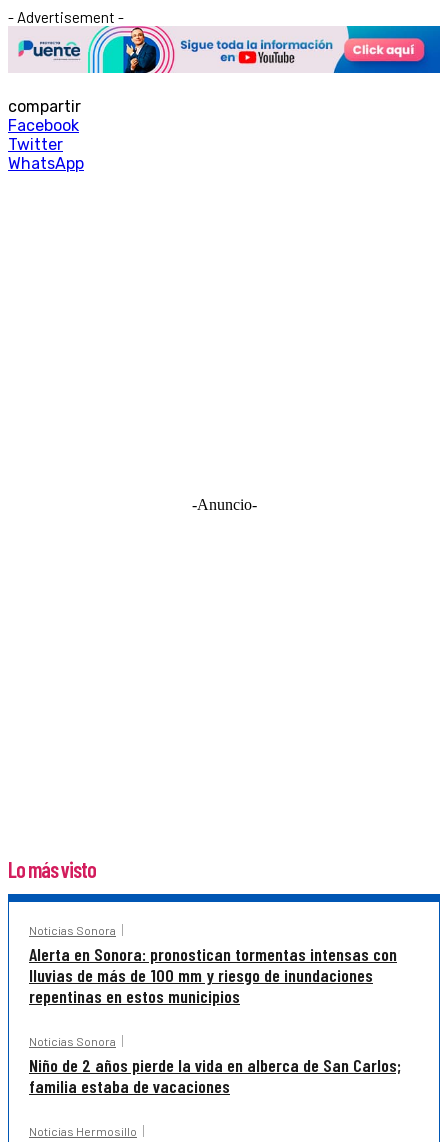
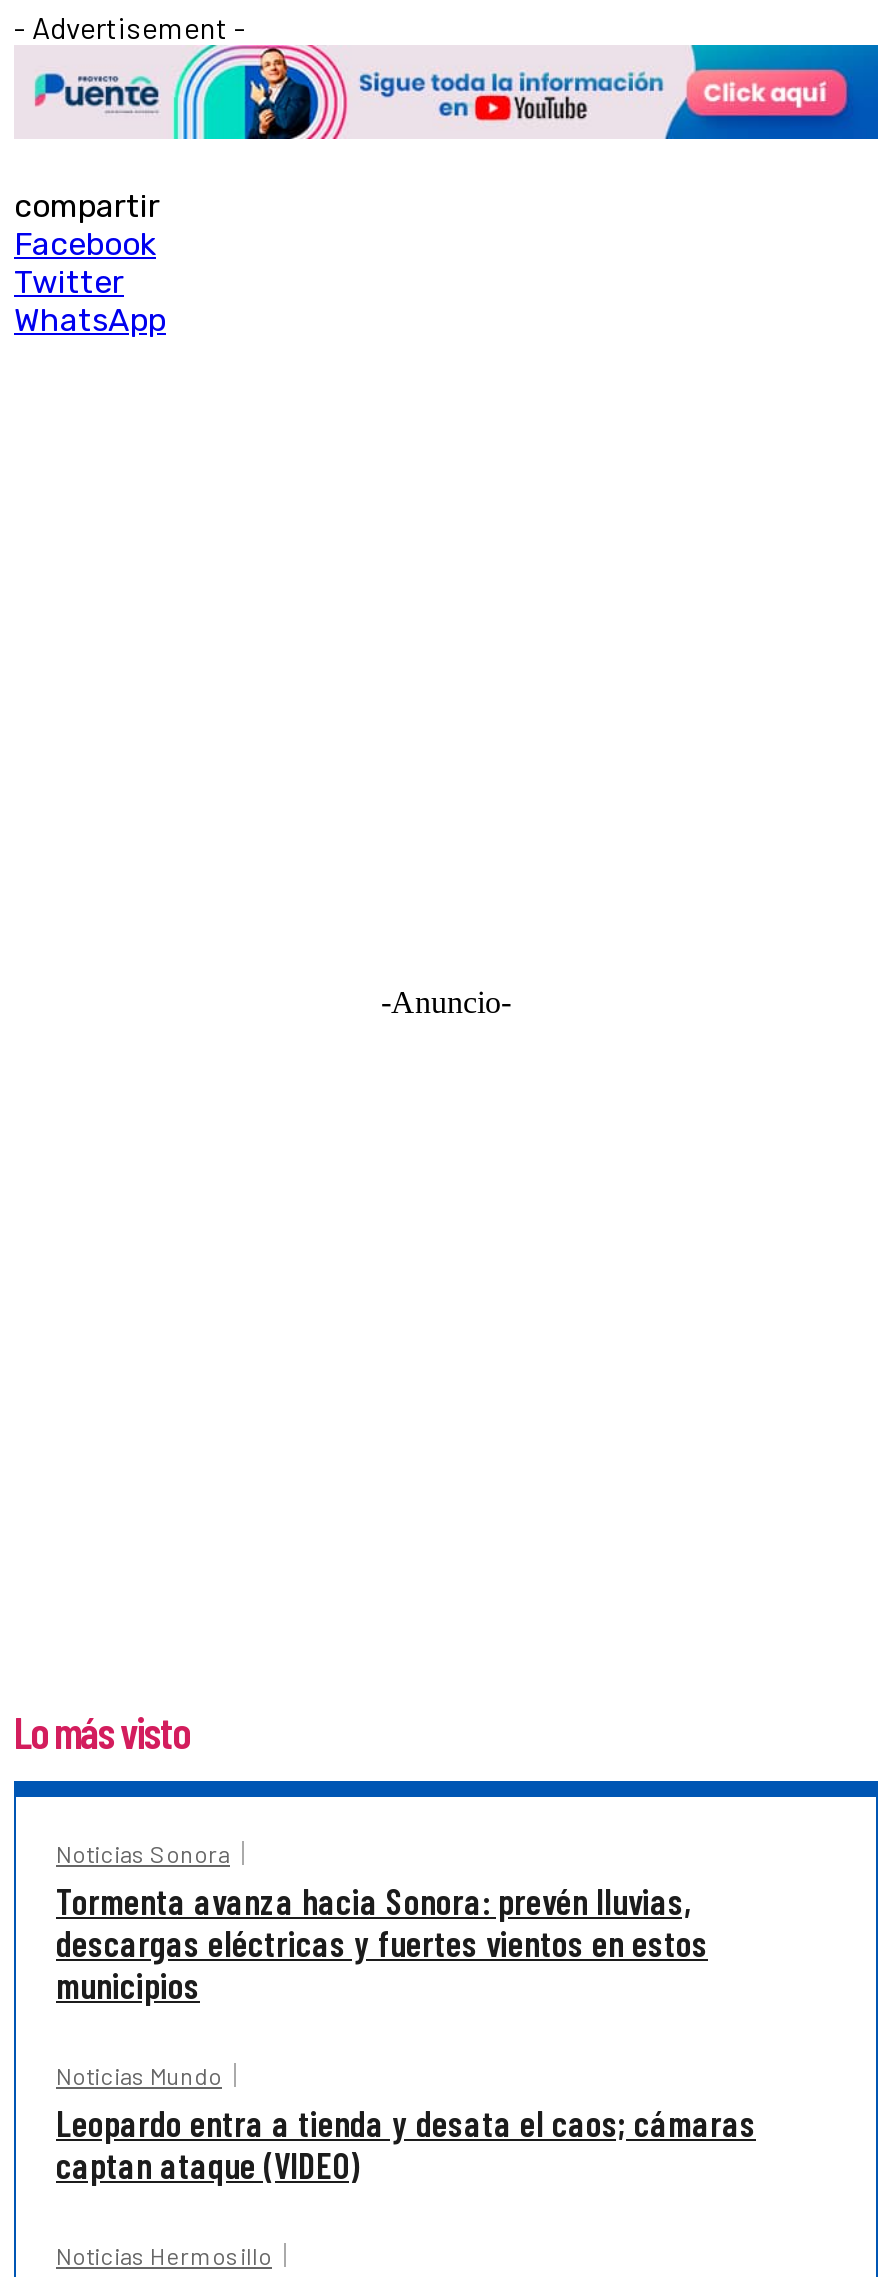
- Alerta en Sonora: pronostican tormentas intensas con
- lluvias de más de 100 mm y riesgo de inundaciones
- repentinas en estos municipios
+ Tormenta avanza hacia Sonora: prevén lluvias,
+ descargas eléctricas y fuertes vientos en estos
+ municipios

- Noticias Sonora
- Niño de 2 años pierde la vida en alberca de San Carlos;
- familia estaba de vacaciones
+ Noticias Mundo
+ Leopardo entra a tienda y desata el caos; cámaras
+ captan ataque (VIDEO)
